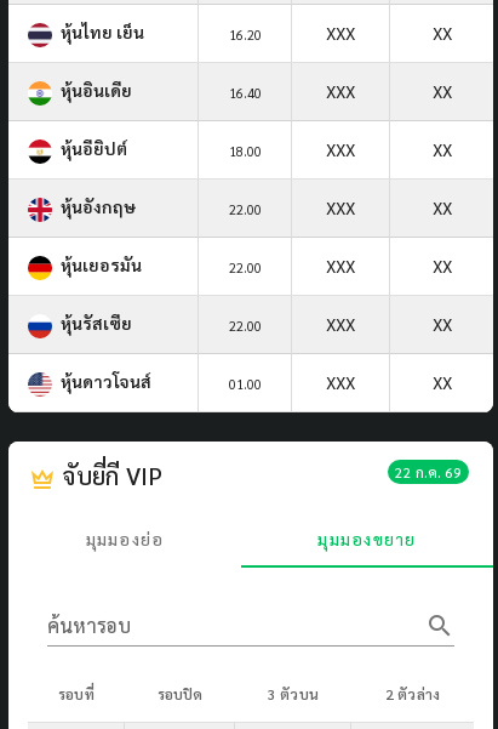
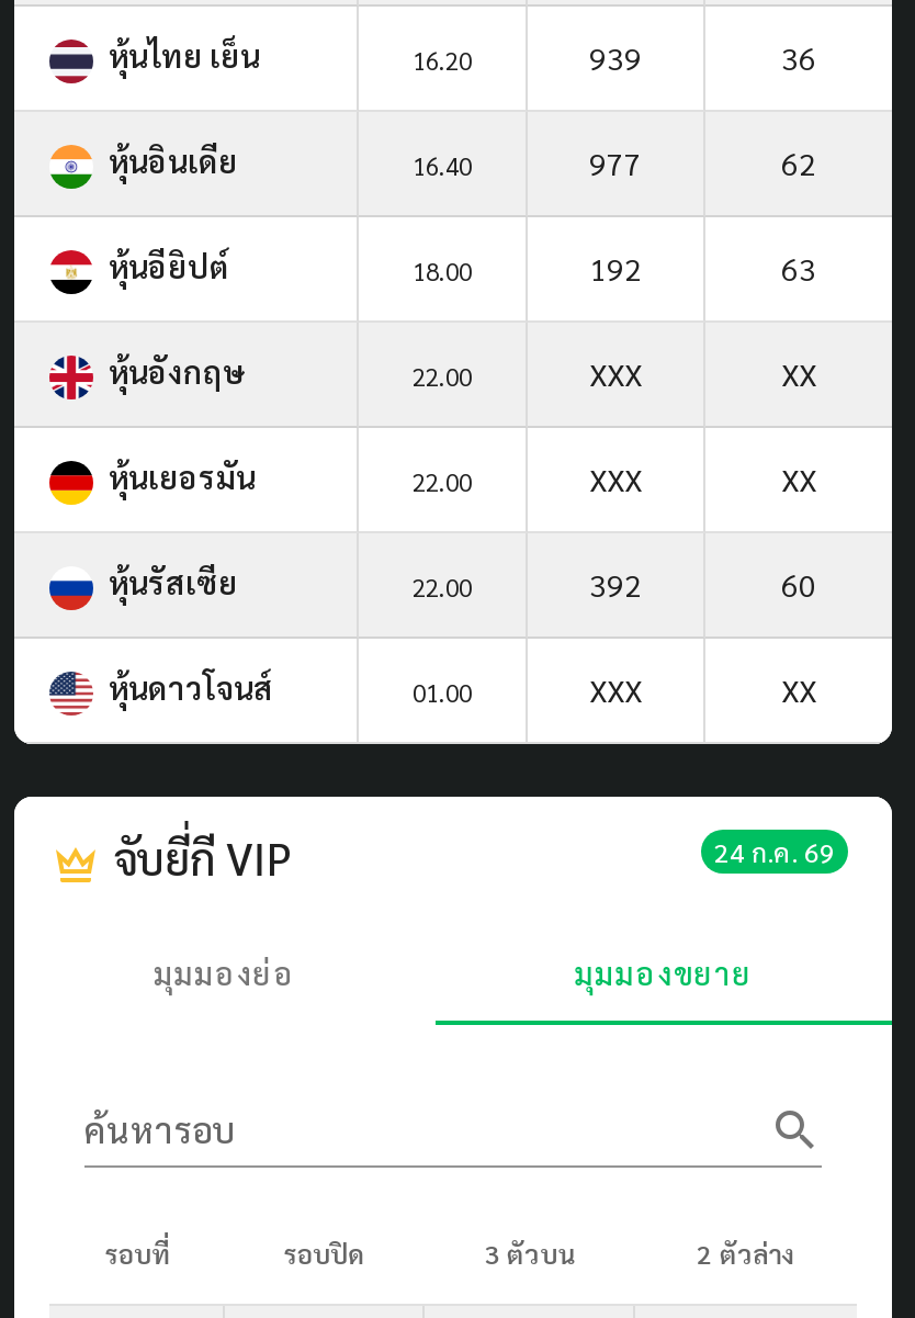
- XXX
- XX
+ 939
+ 36

- XXX
- XX
+ 977
+ 62

- XXX
- XX
+ 192
+ 63

- XXX
- XX
+ 392
+ 60

- 22 ก.ค. 69
+ 24 ก.ค. 69
